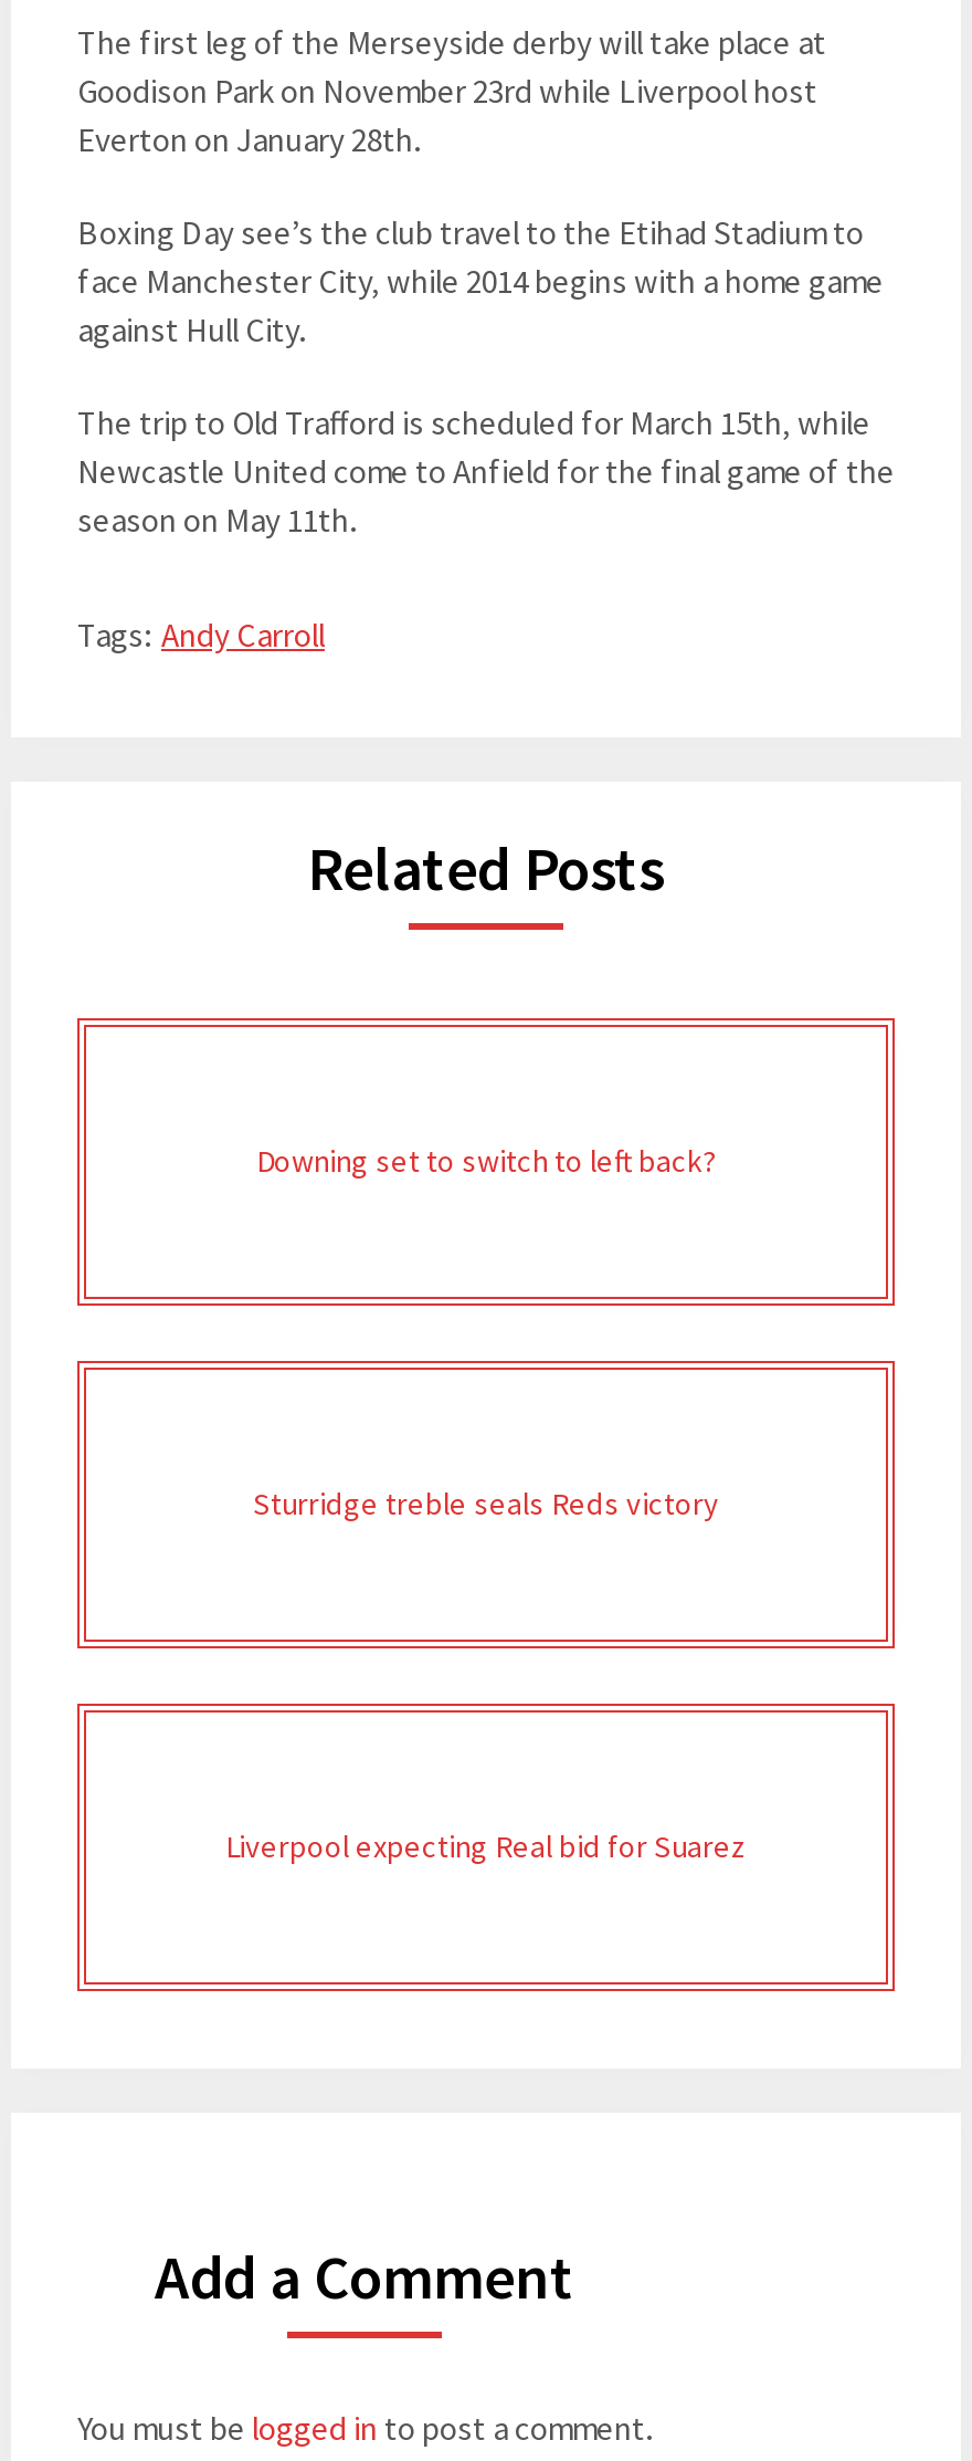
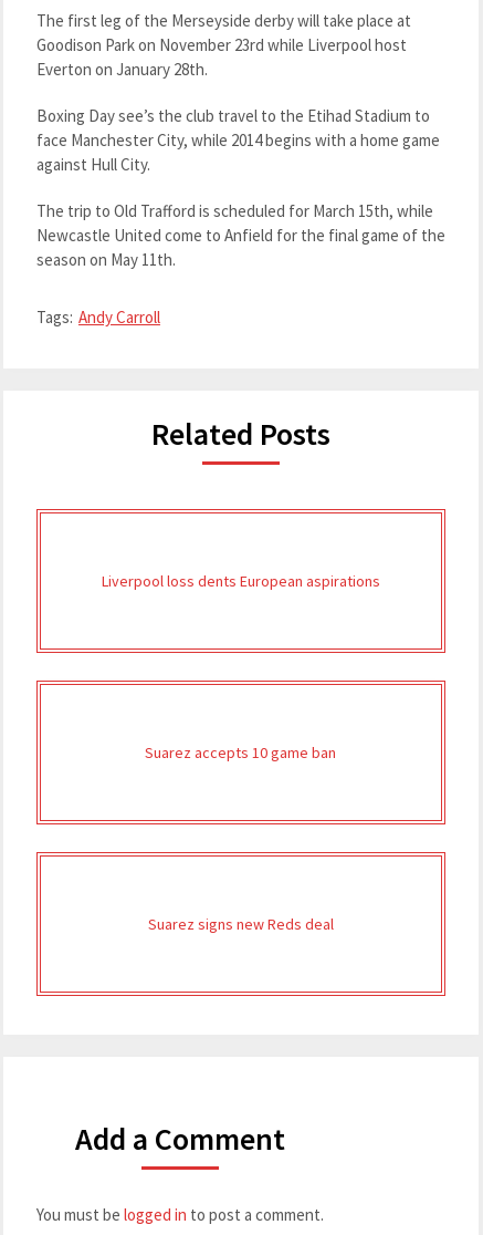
- Downing set to switch to left back?
+ Liverpool loss dents European aspirations

- Sturridge treble seals Reds victory
+ Suarez accepts 10 game ban

- Liverpool expecting Real bid for Suarez
+ Suarez signs new Reds deal
